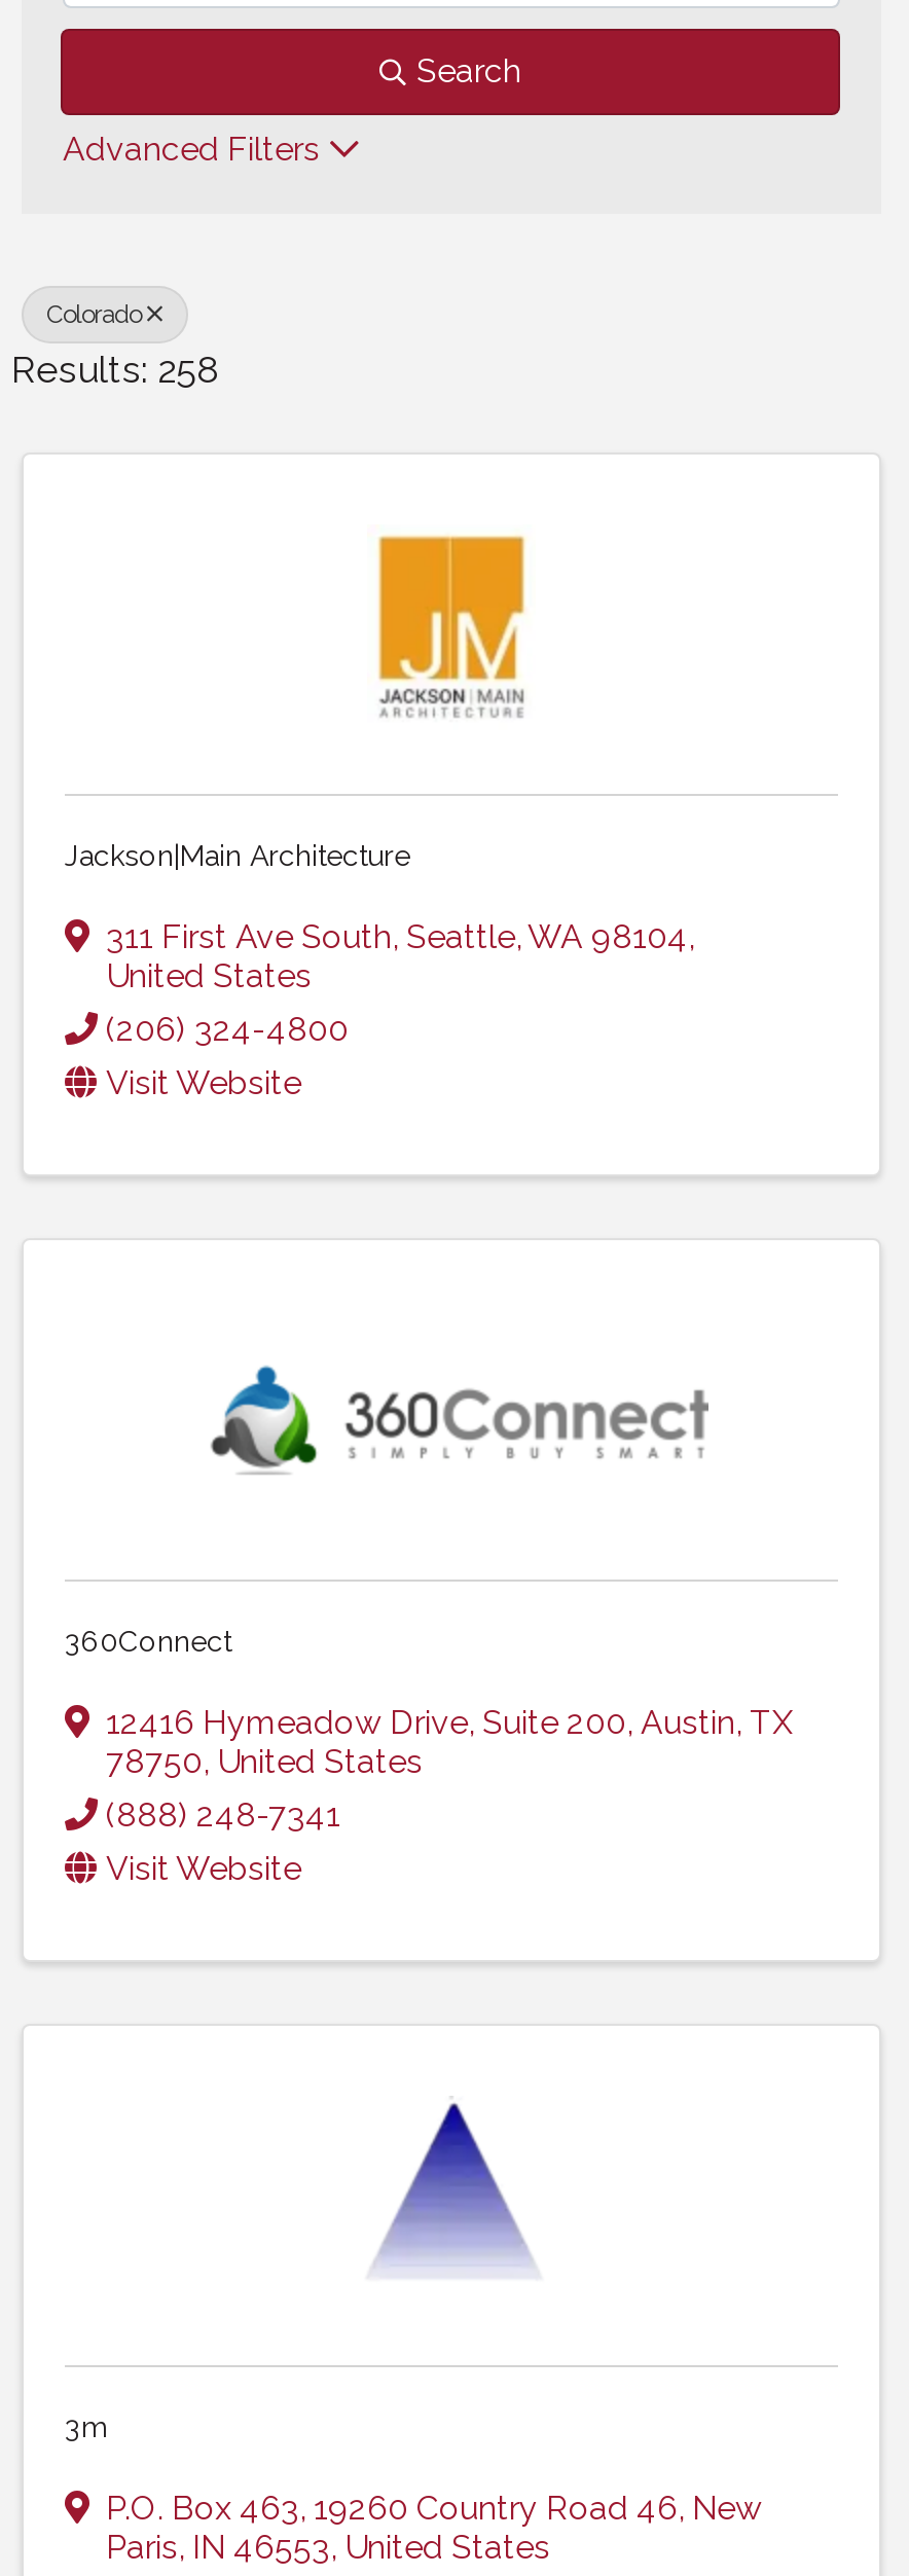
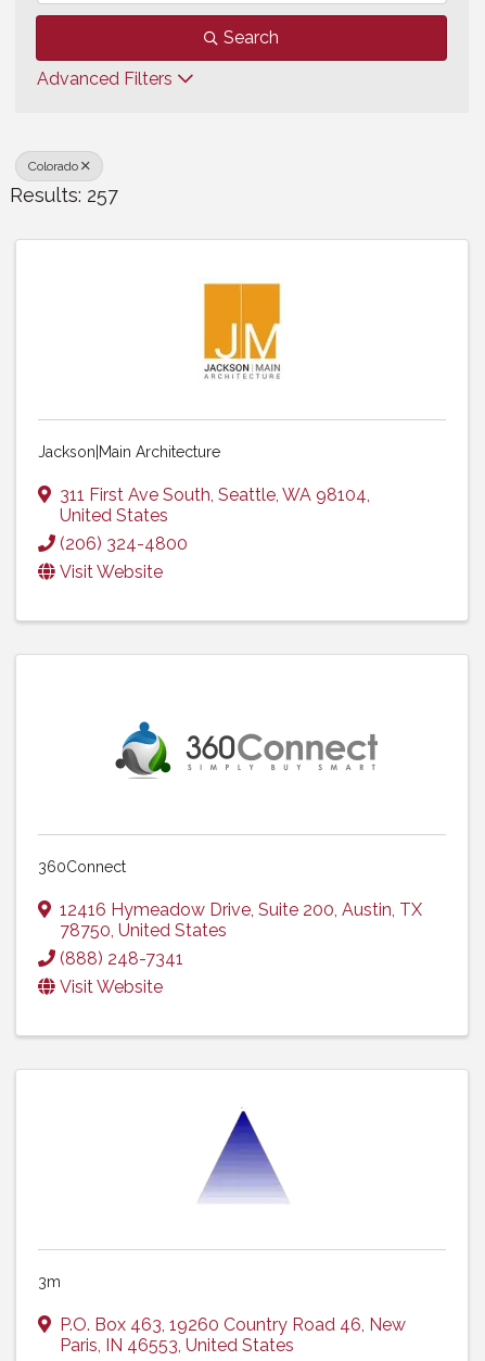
- Results: 258
+ Results: 257
